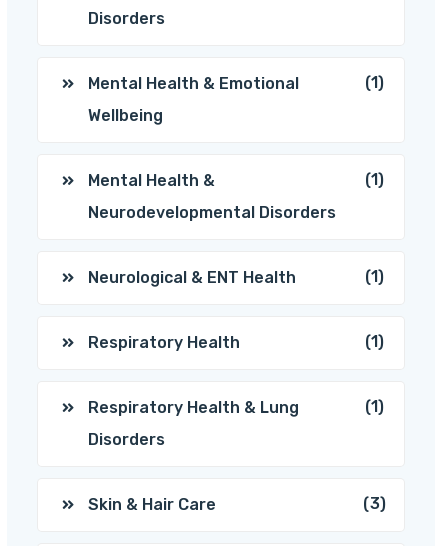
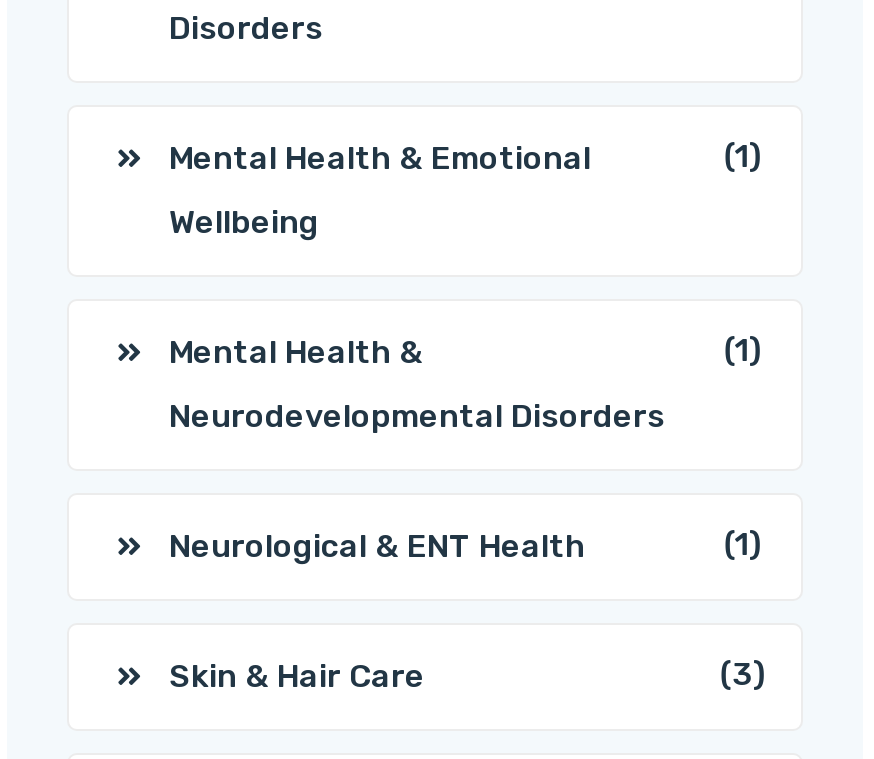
- Respiratory Health
- (1)
- Respiratory Health & Lung
- Disorders

- (1)
